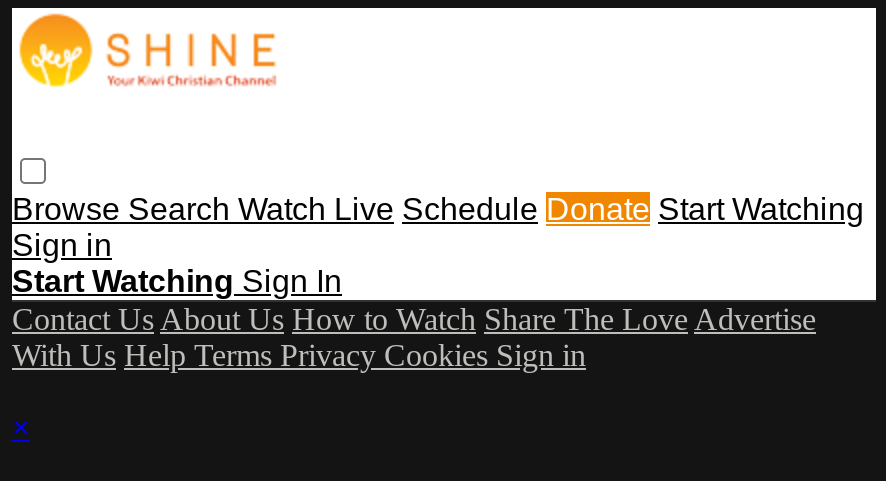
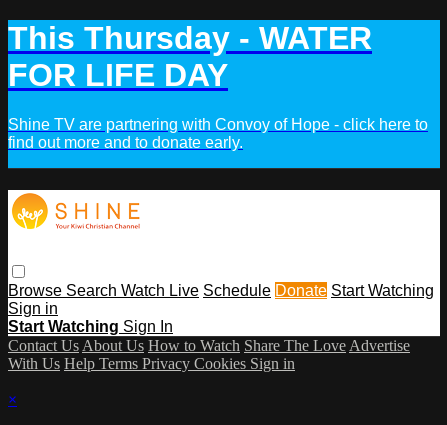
+ This Thursday - WATER
+ FOR LIFE DAY
+ Shine TV are partnering with Convoy of Hope - click here to
+ find out more and to donate early.
